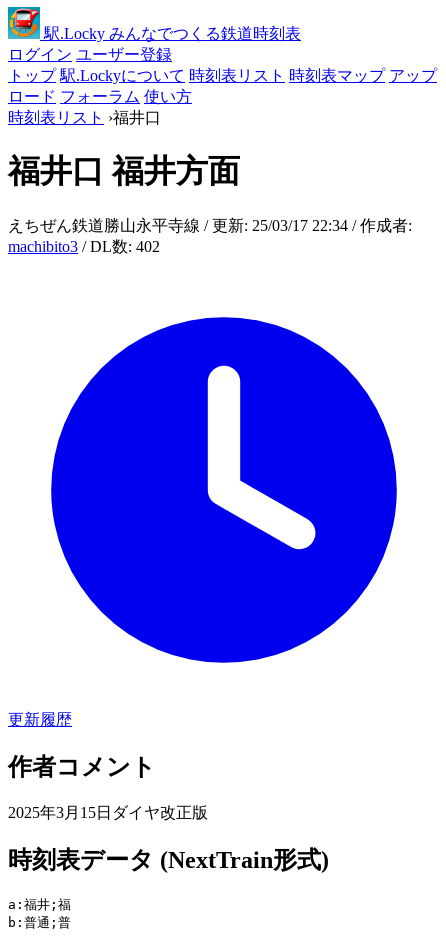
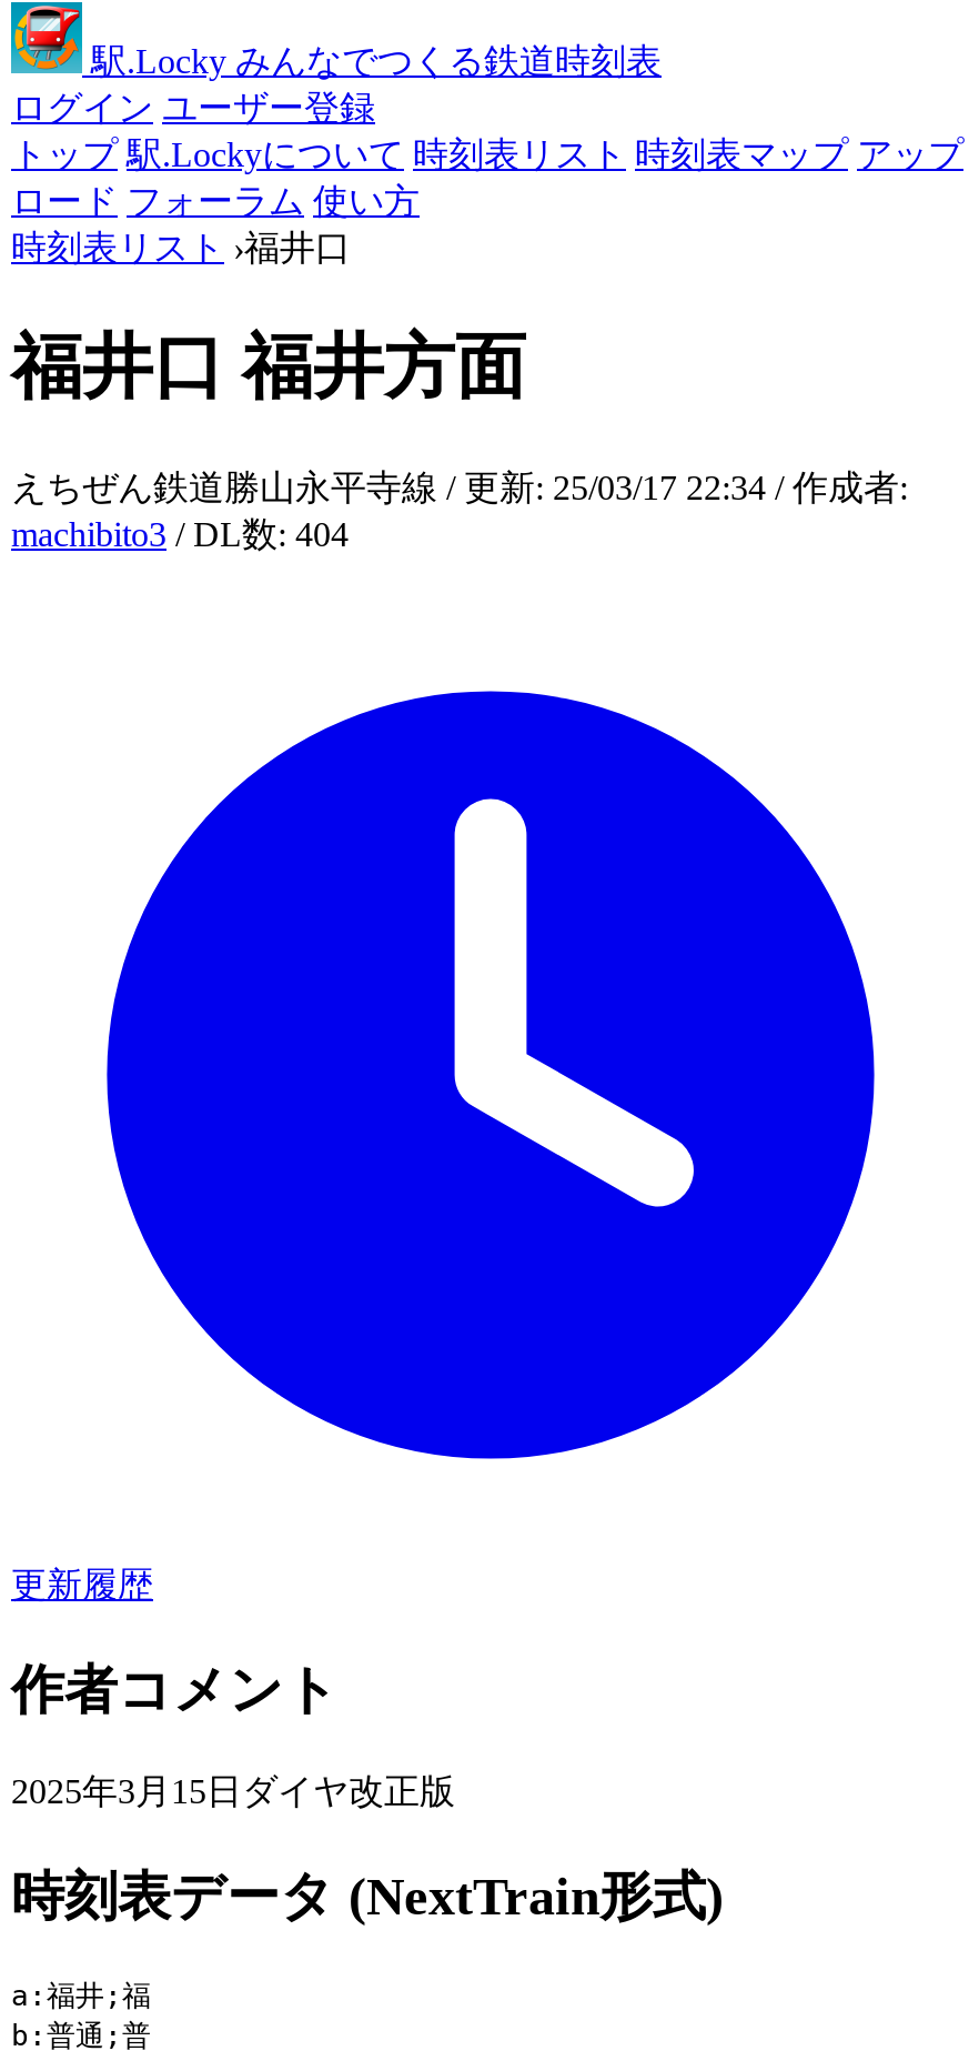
- machibito3 / DL数: 402
+ machibito3 / DL数: 404
